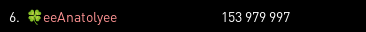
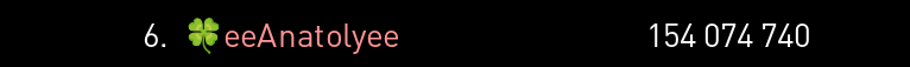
- 153 979 997
+ 154 074 740
